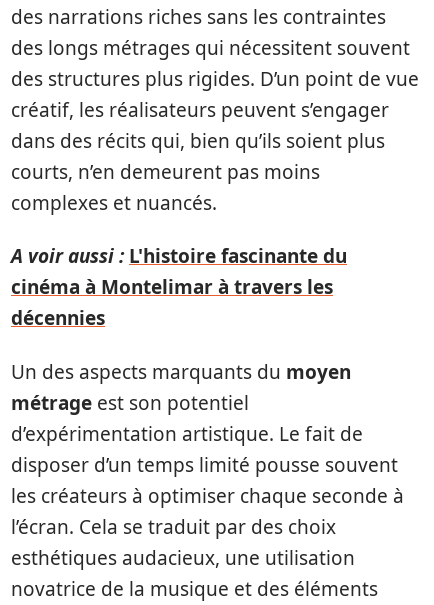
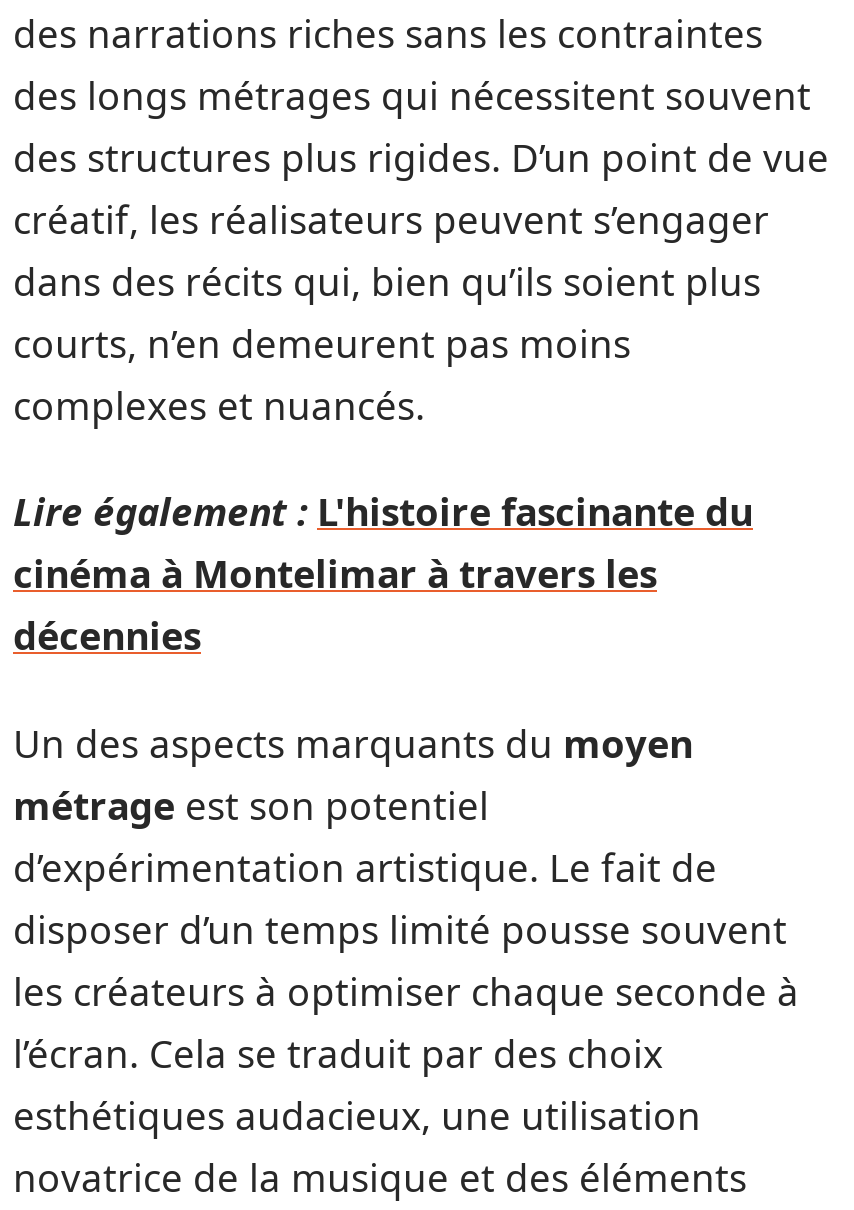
- A voir aussi : L'histoire fascinante du
+ Lire également : L'histoire fascinante du
